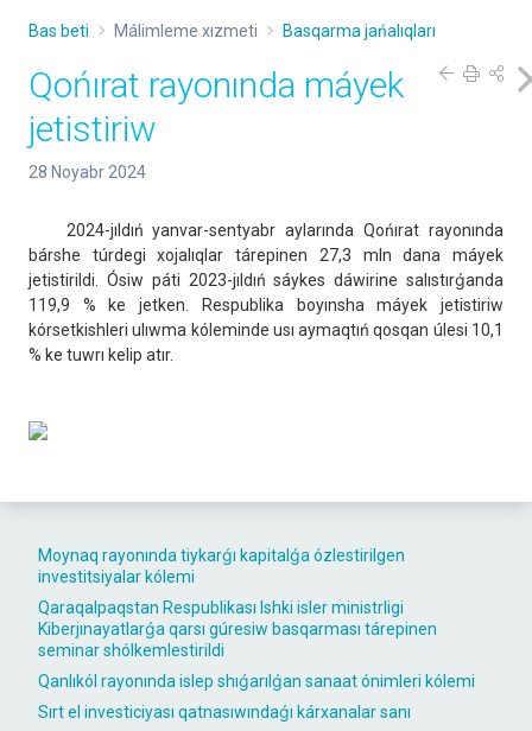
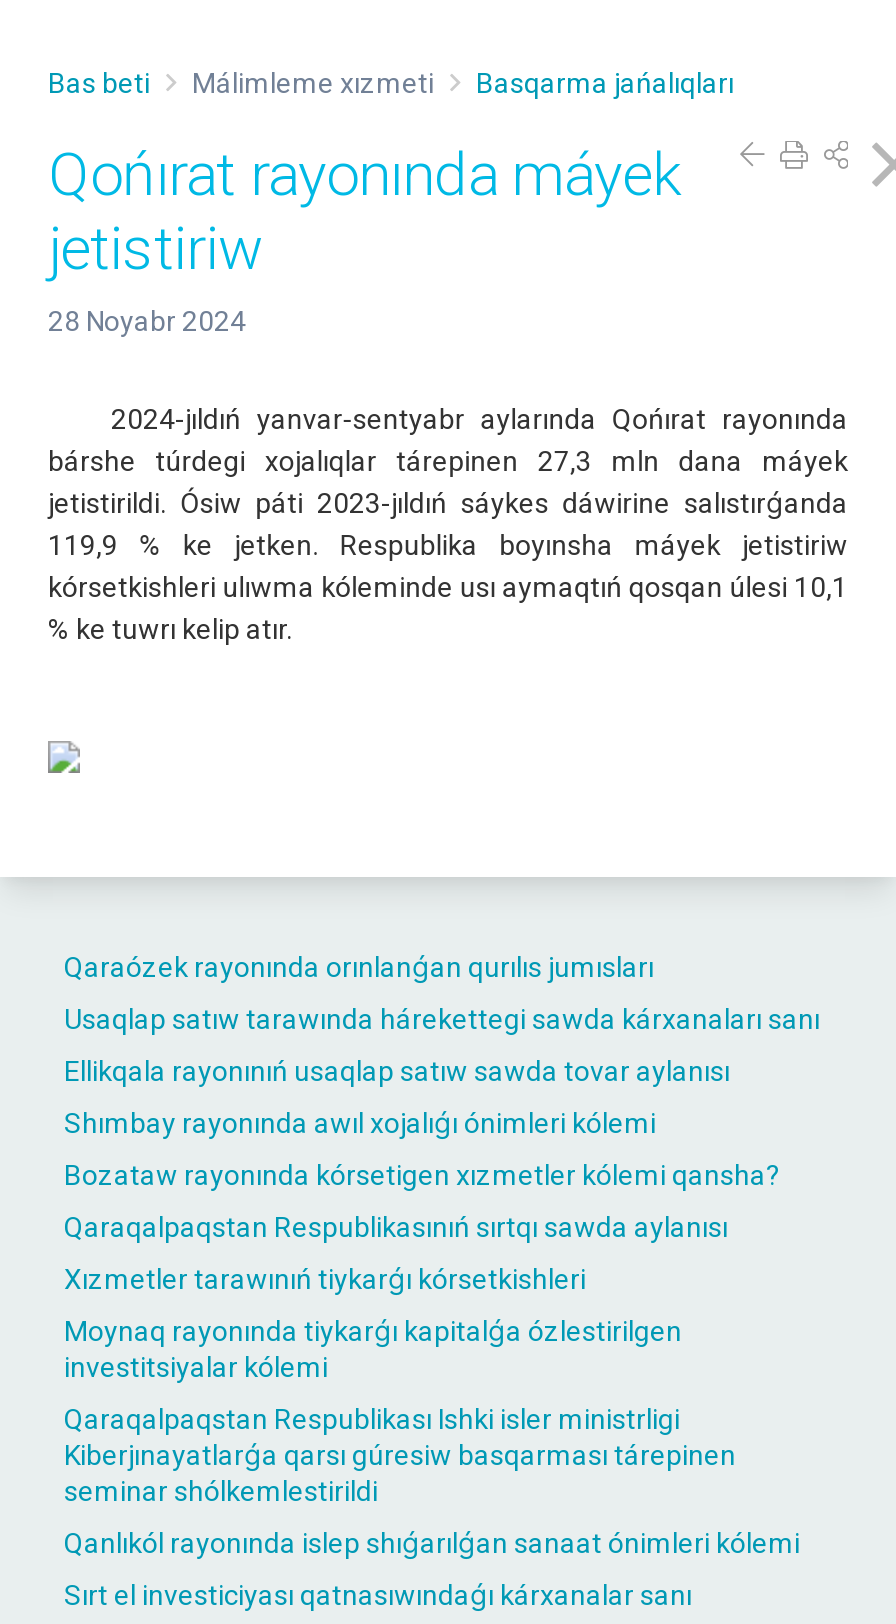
+ Qaraózek rayonında orınlanǵan qurılıs jumısları
+ Usaqlap satıw tarawında hárekettegi sawda kárxanaları sanı
+ Ellikqala rayonınıń usaqlap satıw sawda tovar aylanısı
+ Shımbay rayonında awıl xojalıǵı ónimleri kólemi
+ Bozataw rayonında kórsetigen xızmetler kólemi qansha?
+ Qaraqalpaqstan Respublikasınıń sırtqı sawda aylanısı
+ Xızmetler tarawınıń tiykarǵı kórsetkishleri
